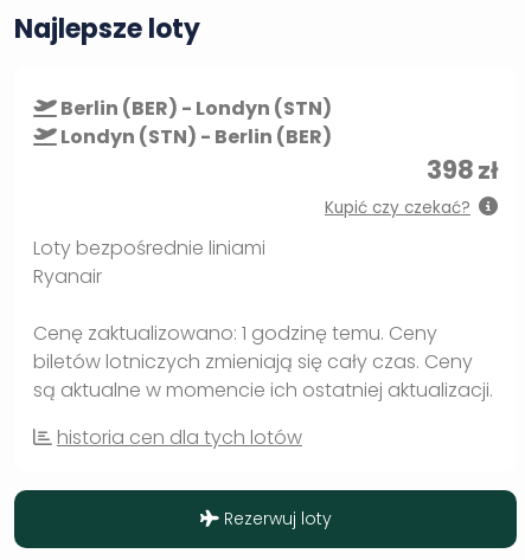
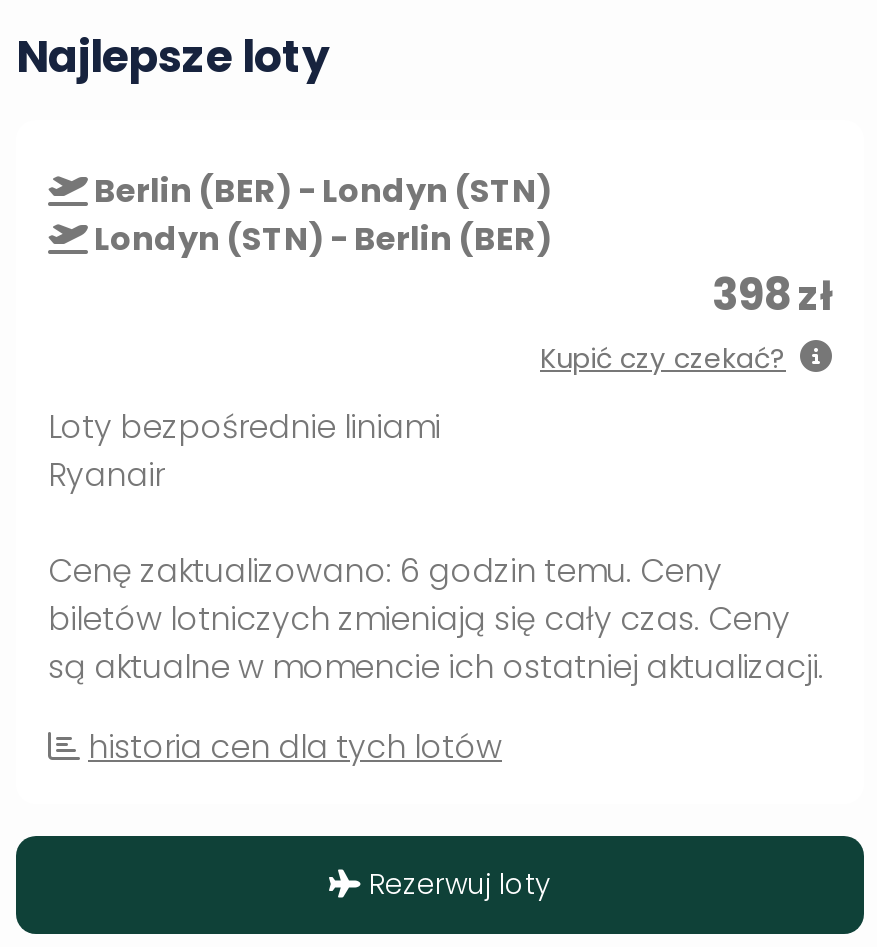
- Cenę zaktualizowano: 1 godzinę temu. Ceny
+ Cenę zaktualizowano: 6 godzin temu. Ceny
